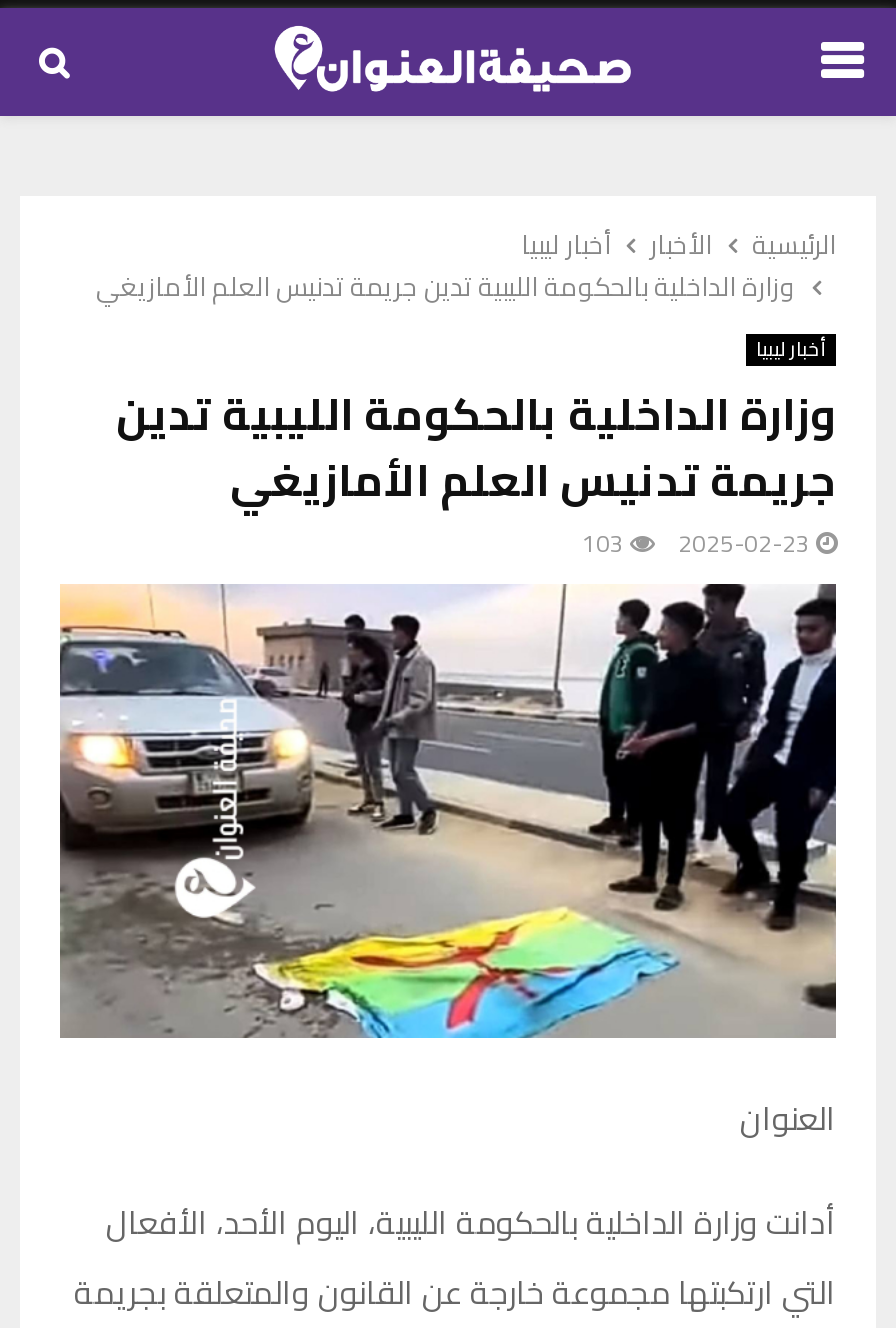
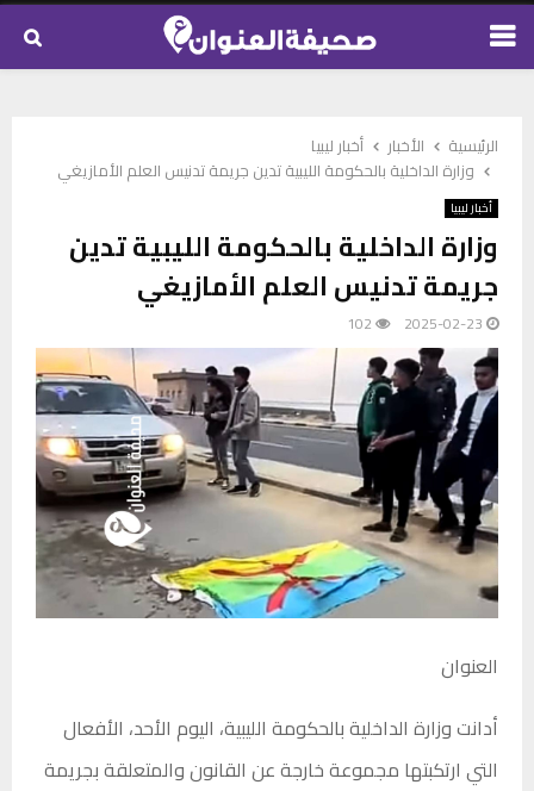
- 103 2025-02-23
+ 102 2025-02-23
